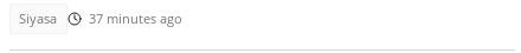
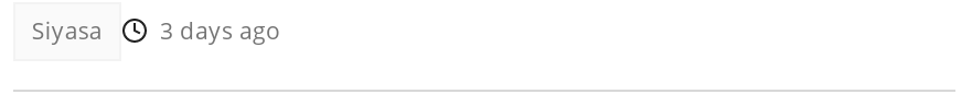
- Siyasa 37 minutes ago
+ Siyasa 3 days ago
